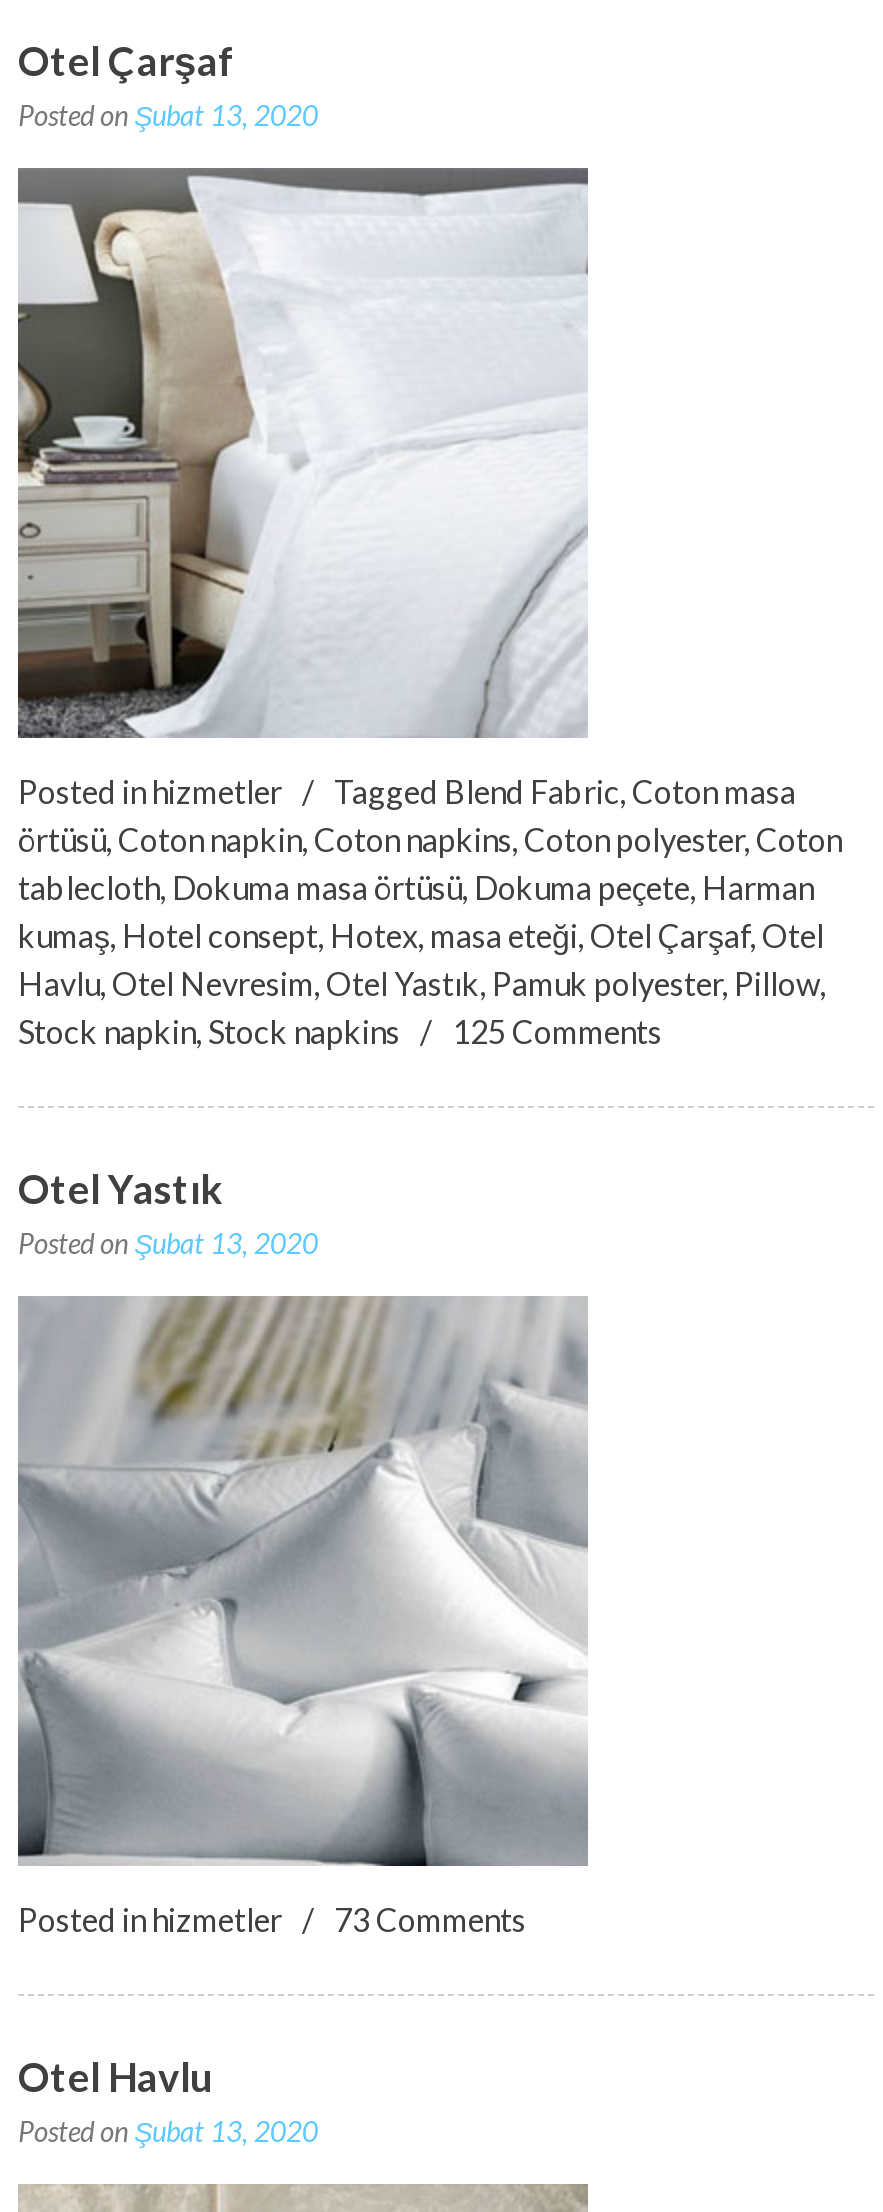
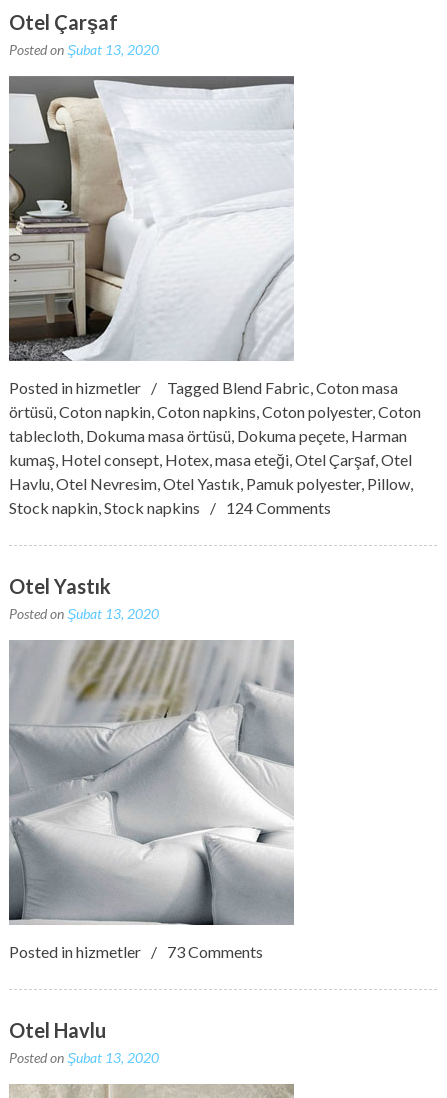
- Stock napkin, Stock napkins 125 Comments
+ Stock napkin, Stock napkins 124 Comments
